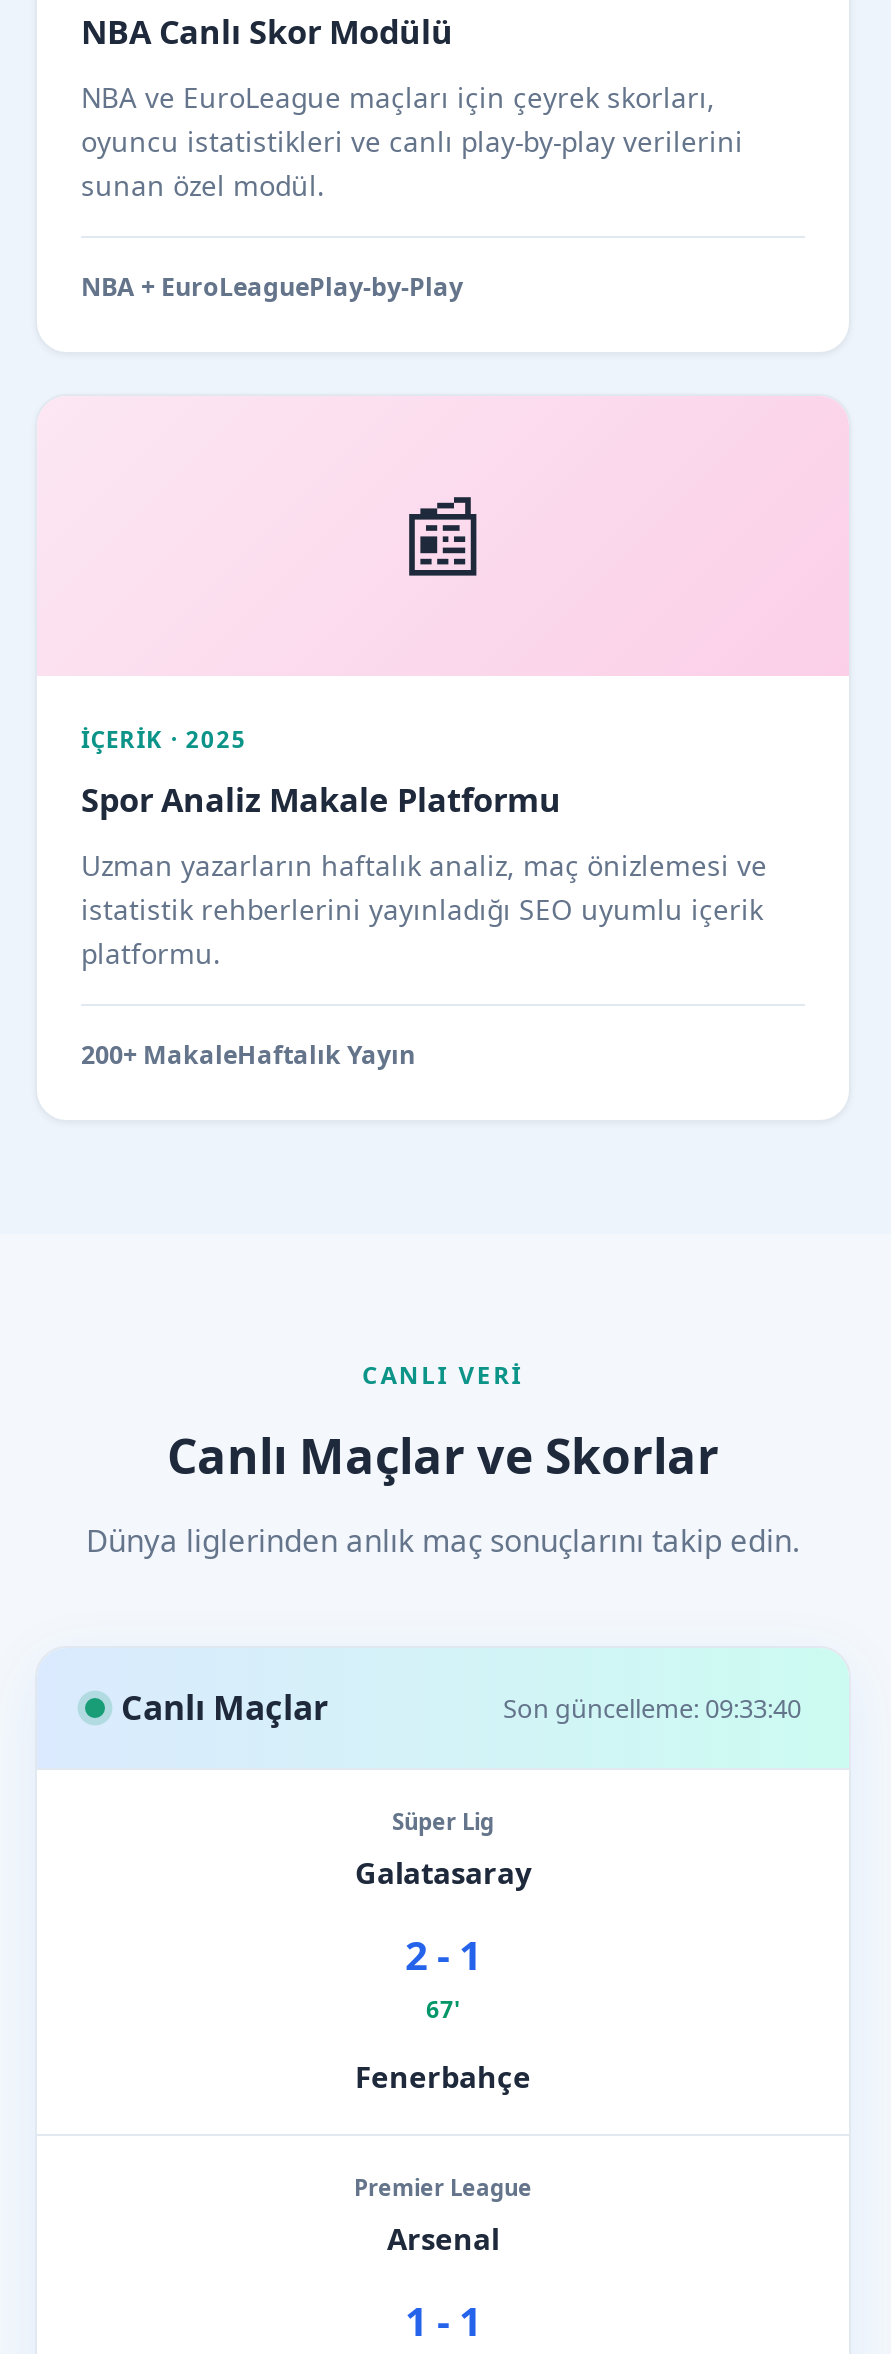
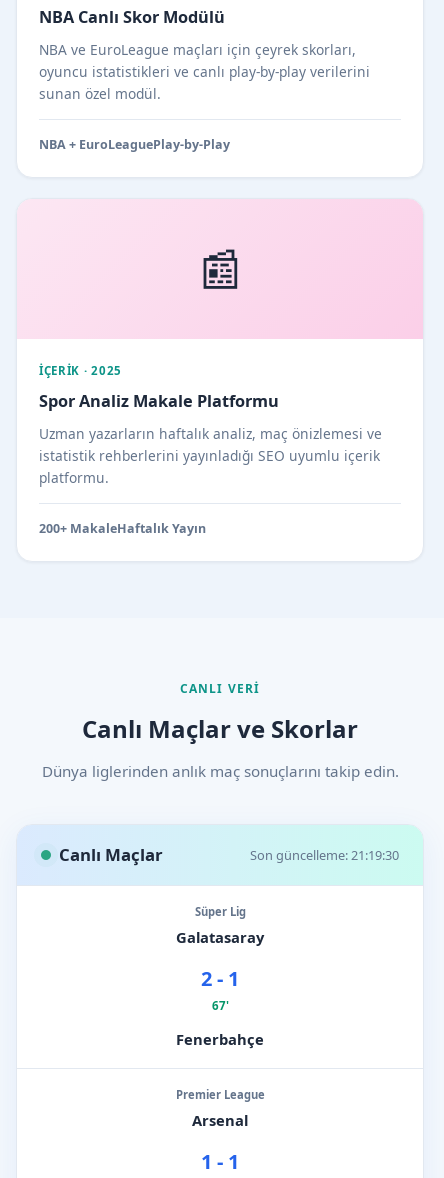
- Son güncelleme: 09:33:40
+ Son güncelleme: 21:19:30
